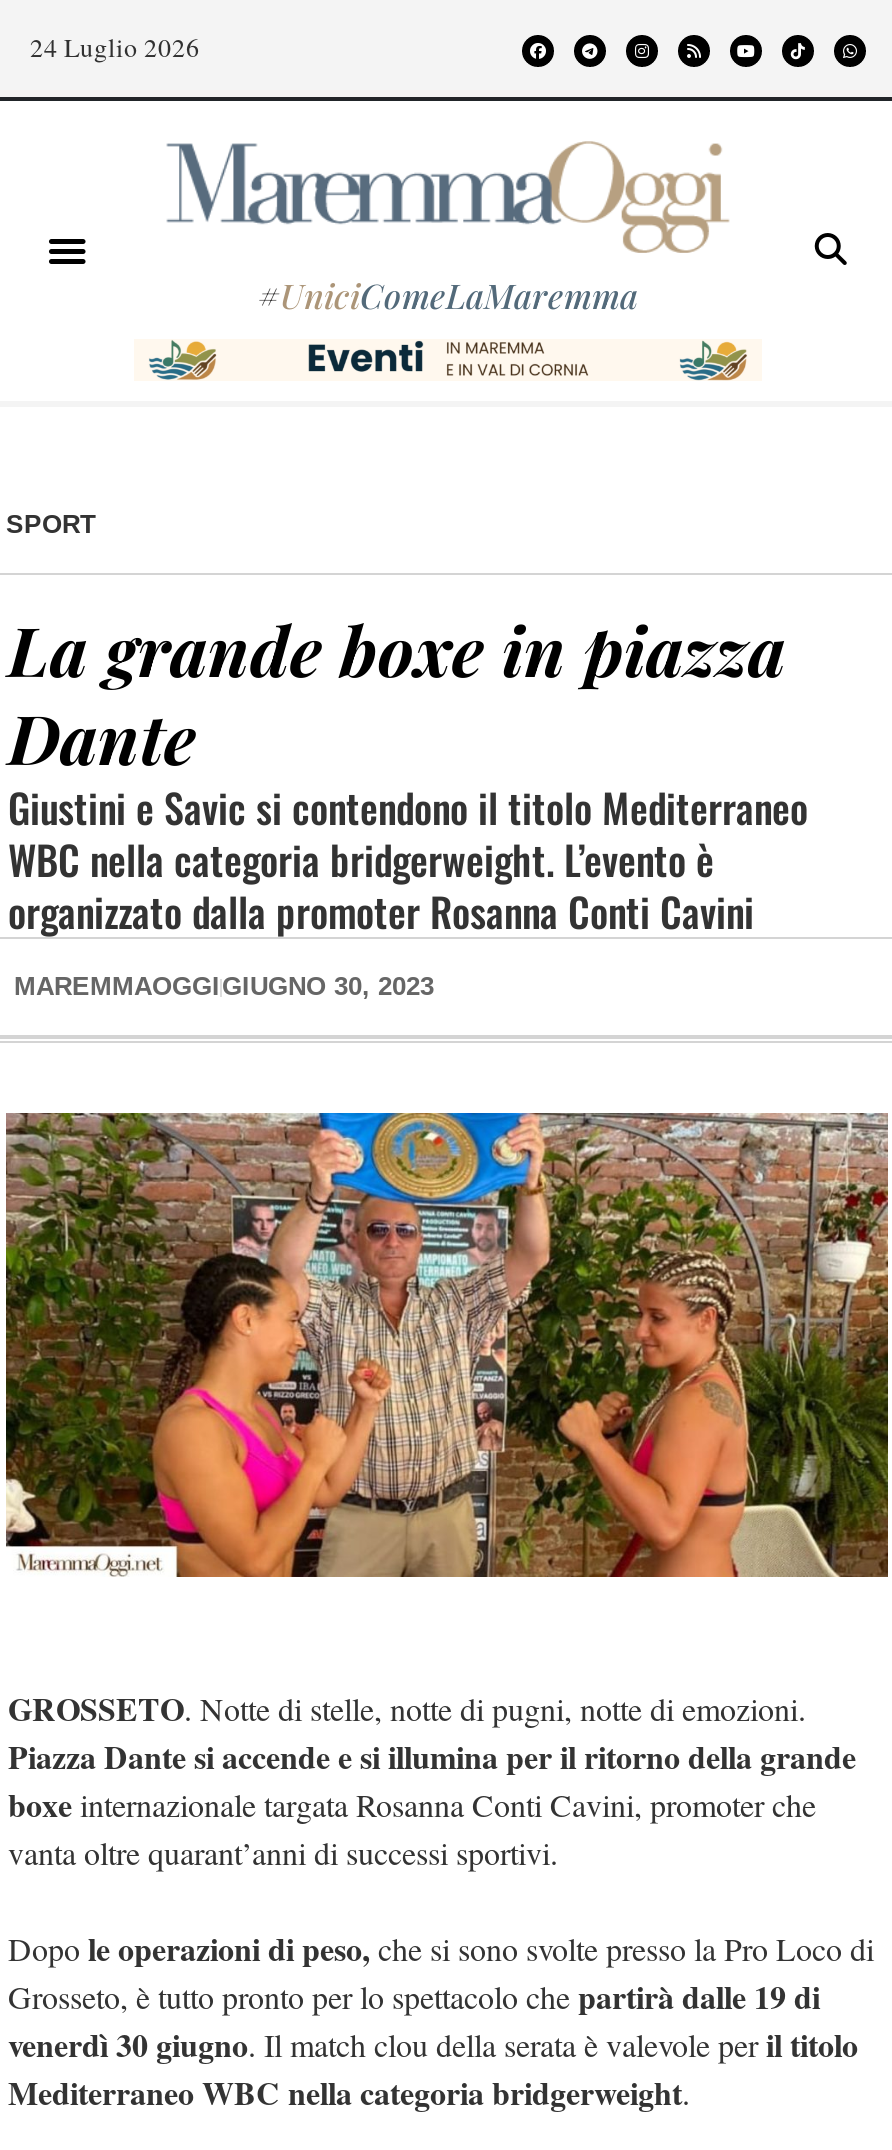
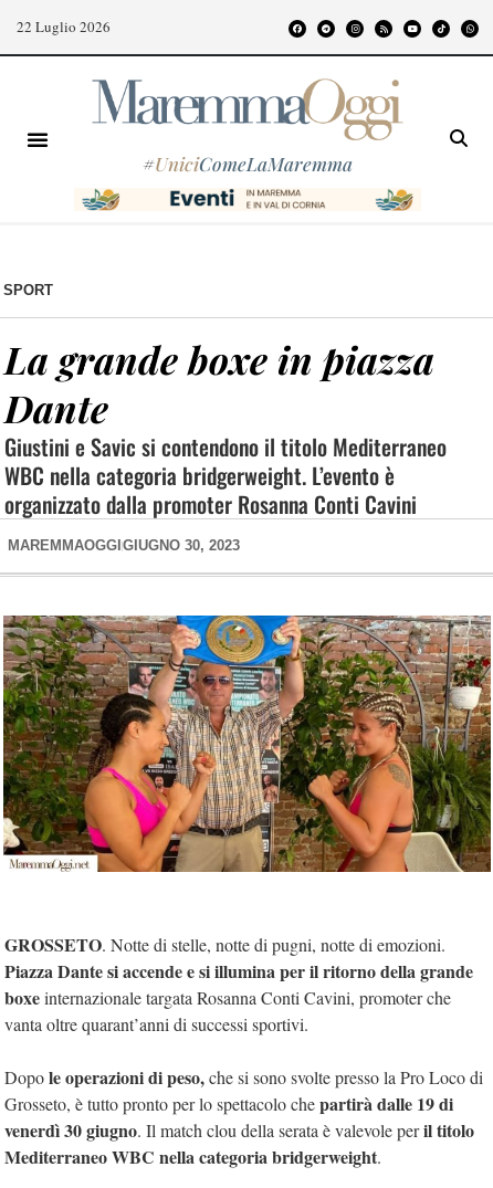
- 24 Luglio 2026
+ 22 Luglio 2026
